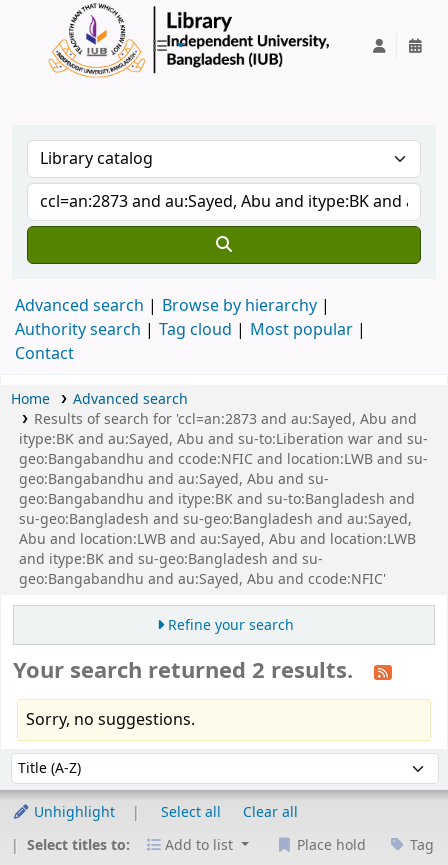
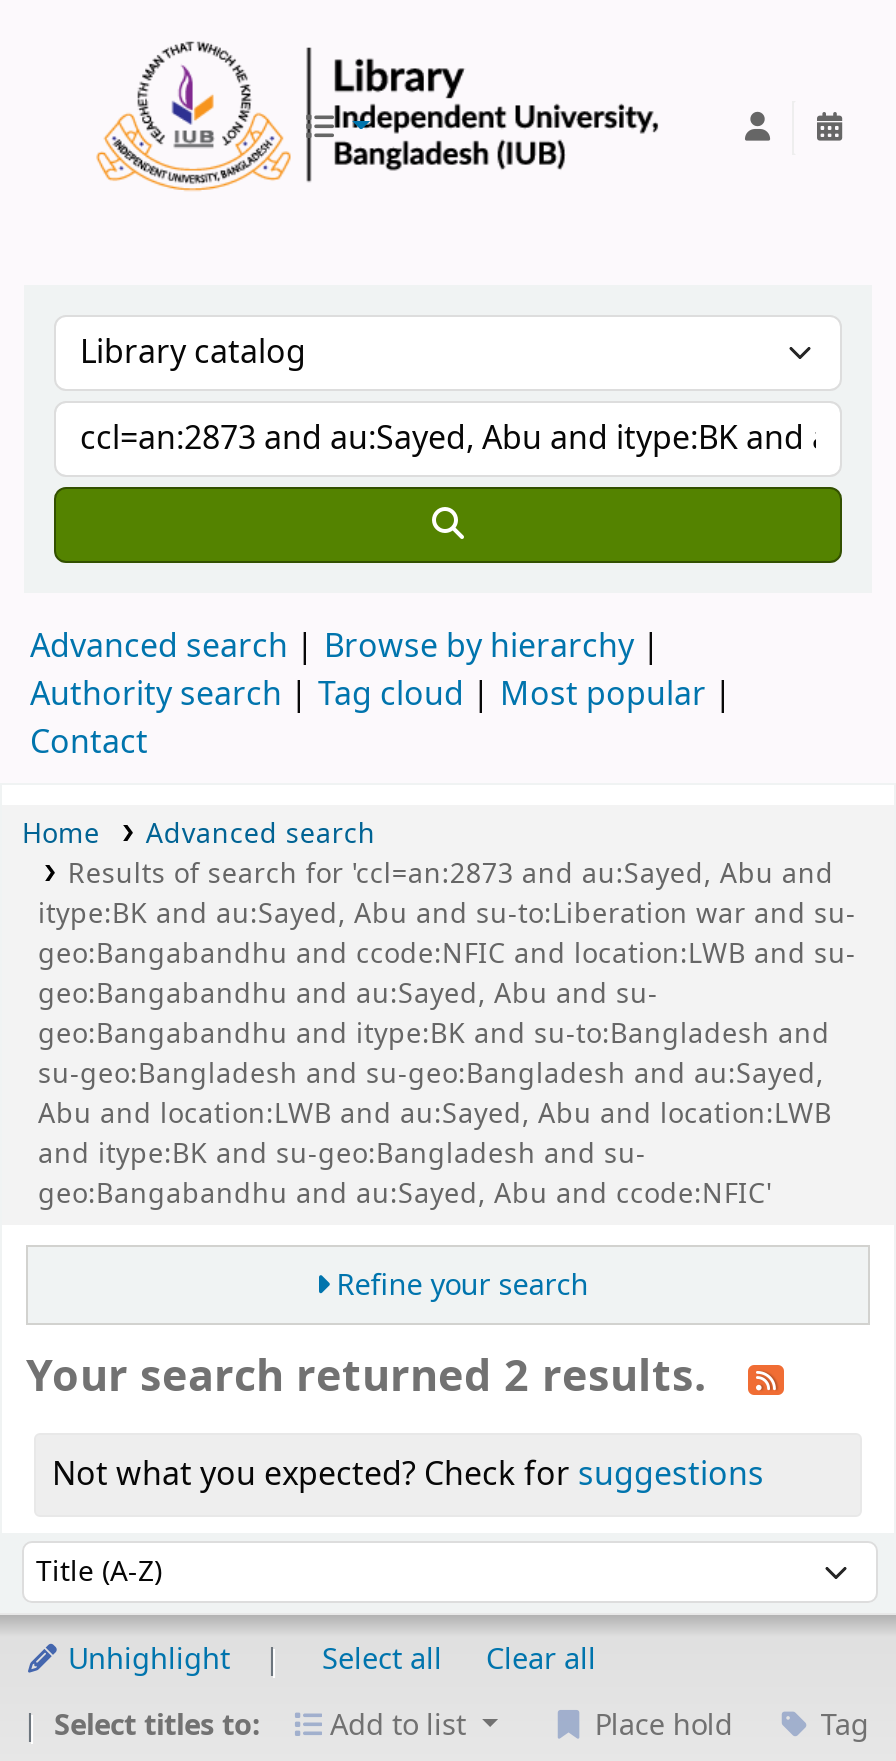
- Sorry, no suggestions.
+ Not what you expected? Check for suggestions
